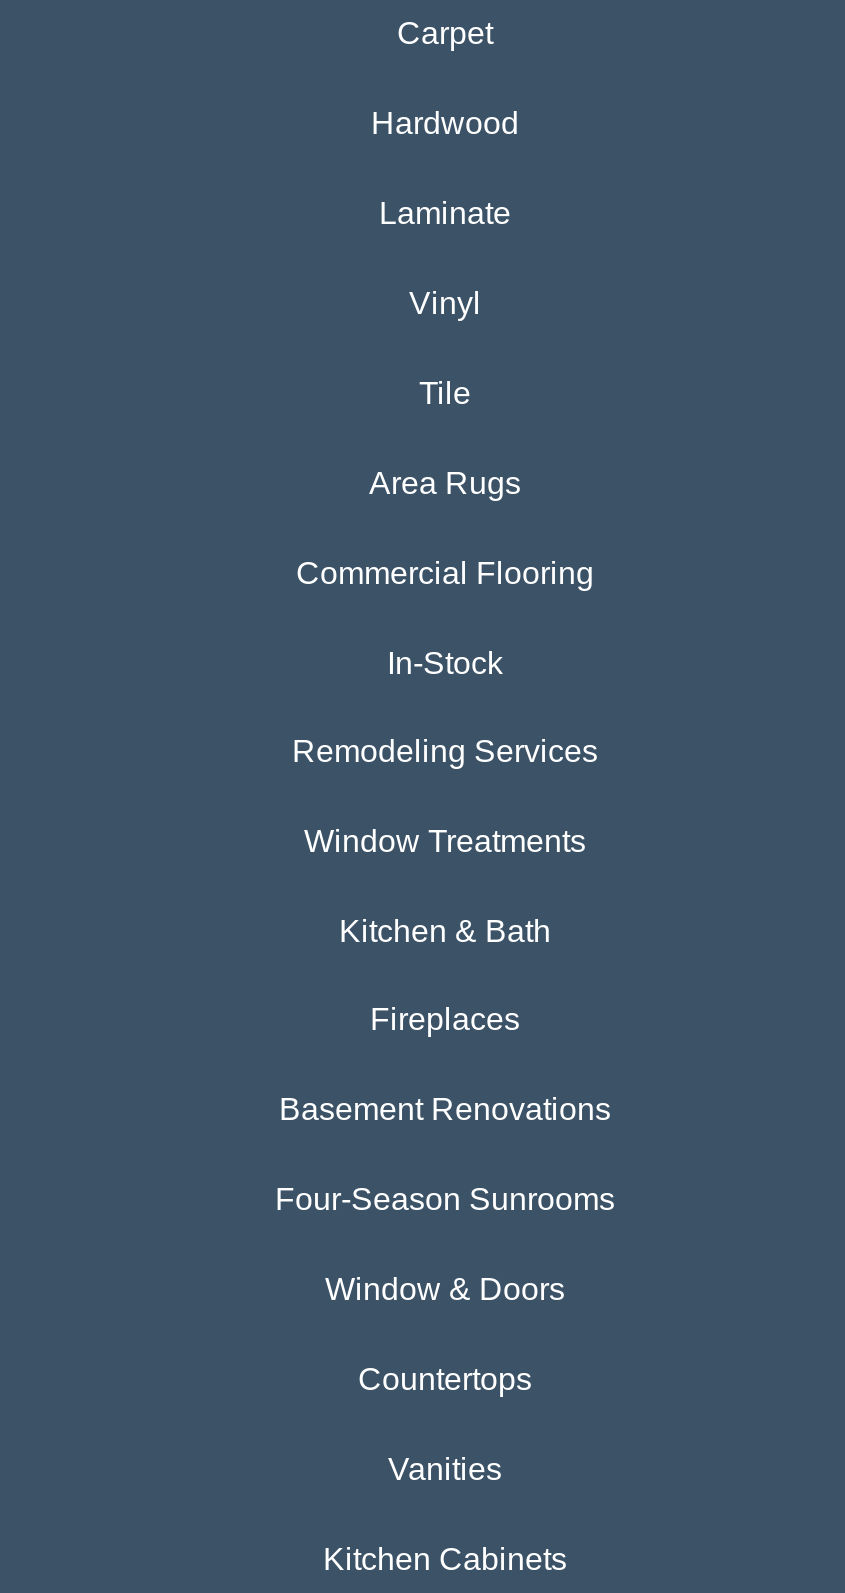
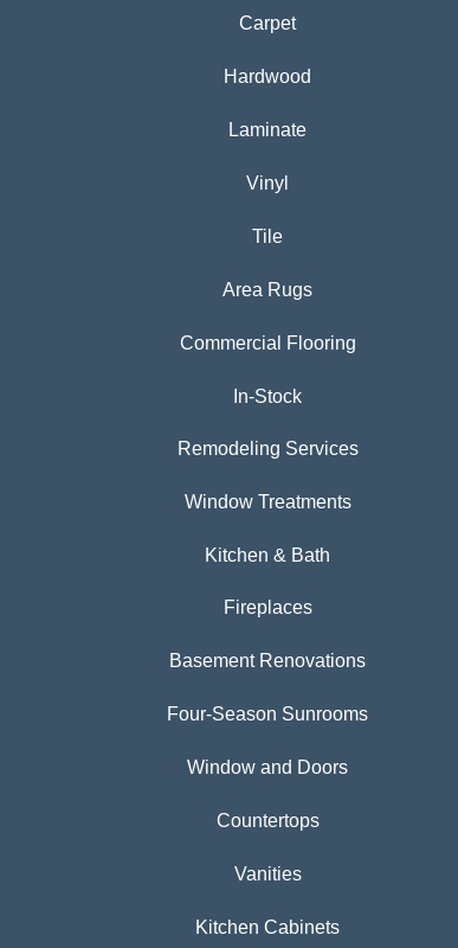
- Window & Doors
+ Window and Doors
